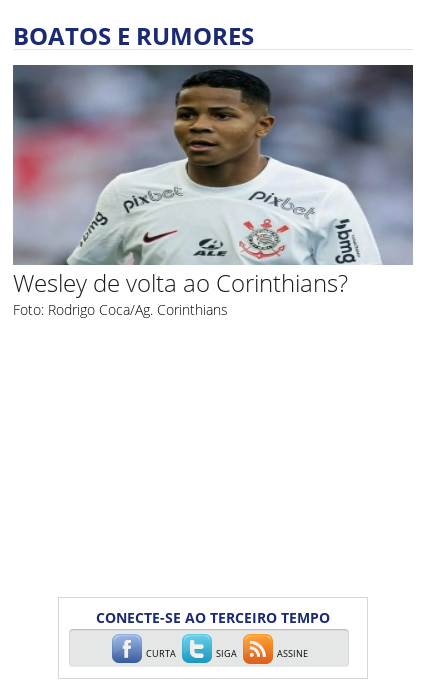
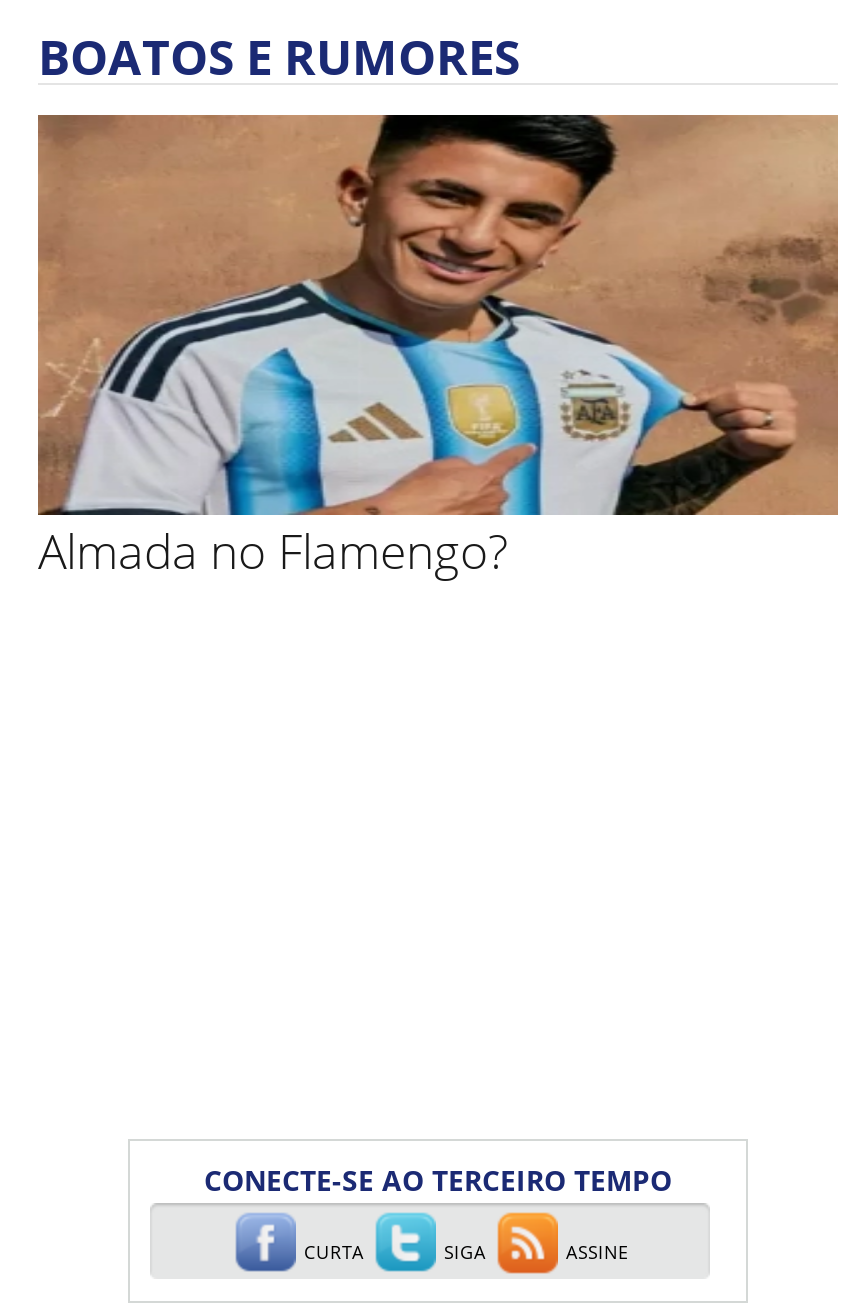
- [image]
- Wesley de volta ao Corinthians?
- Foto: Rodrigo Coca/Ag. Corinthians
+ [image]
+ Almada no Flamengo?
